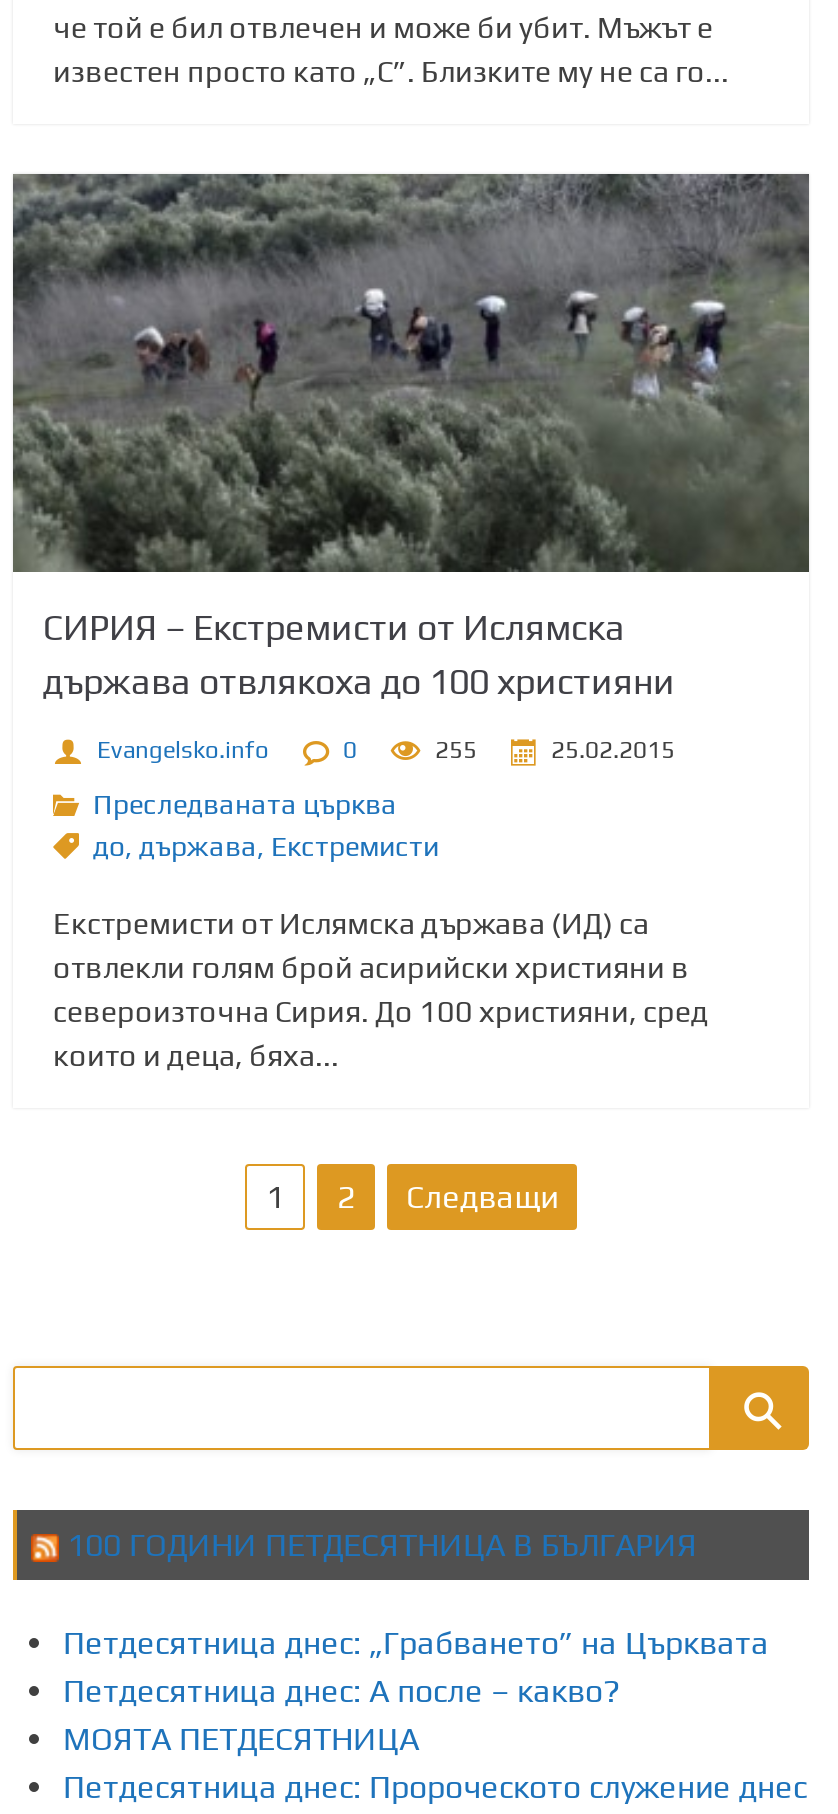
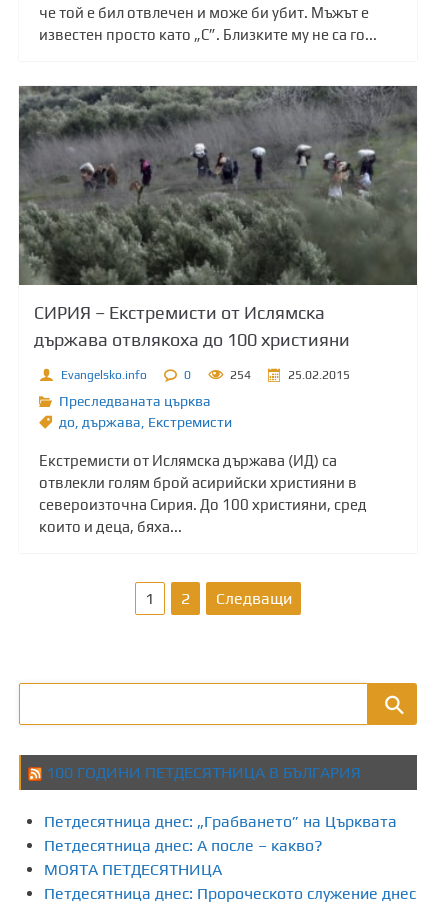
- 255
+ 254
